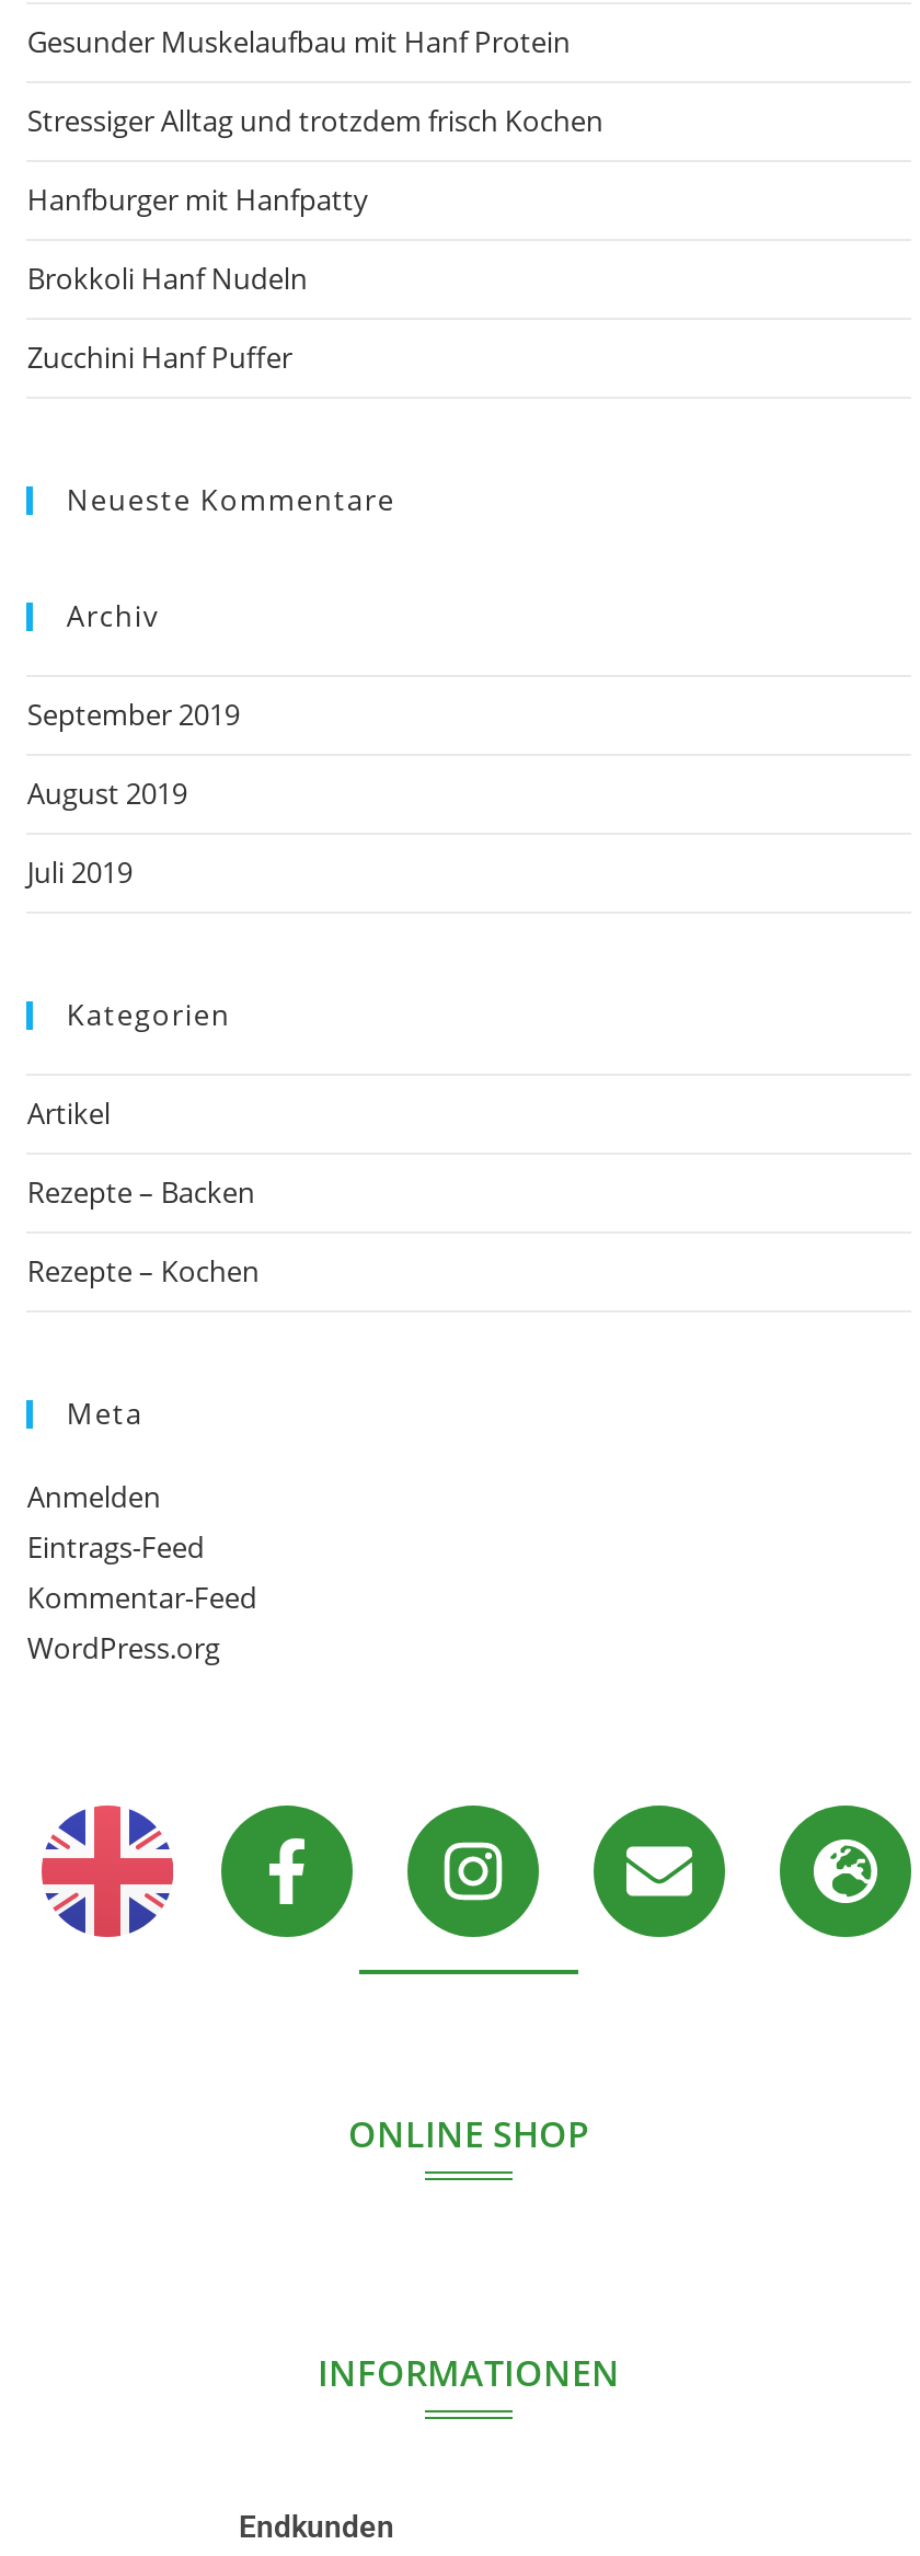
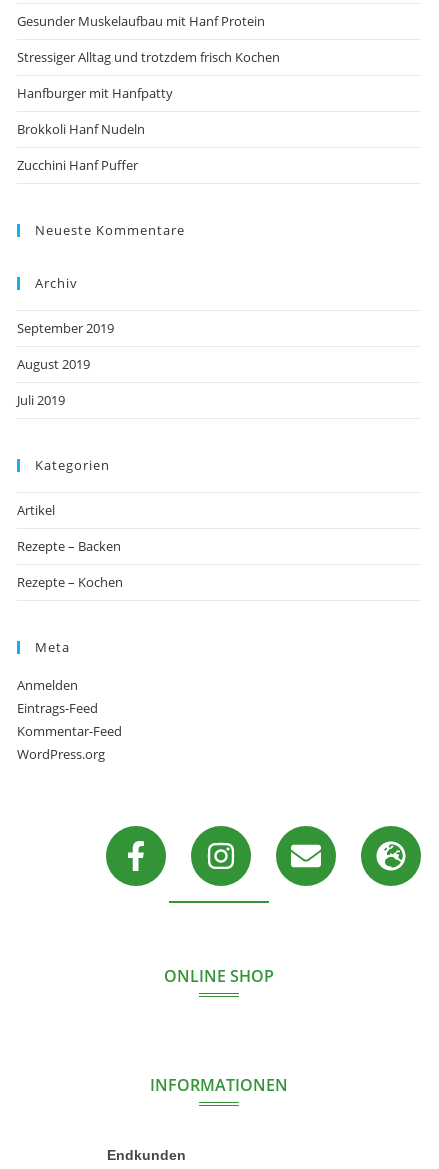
- [image]
